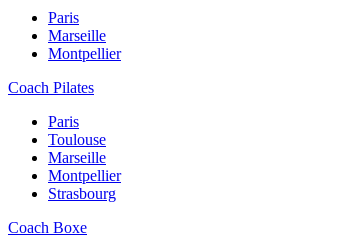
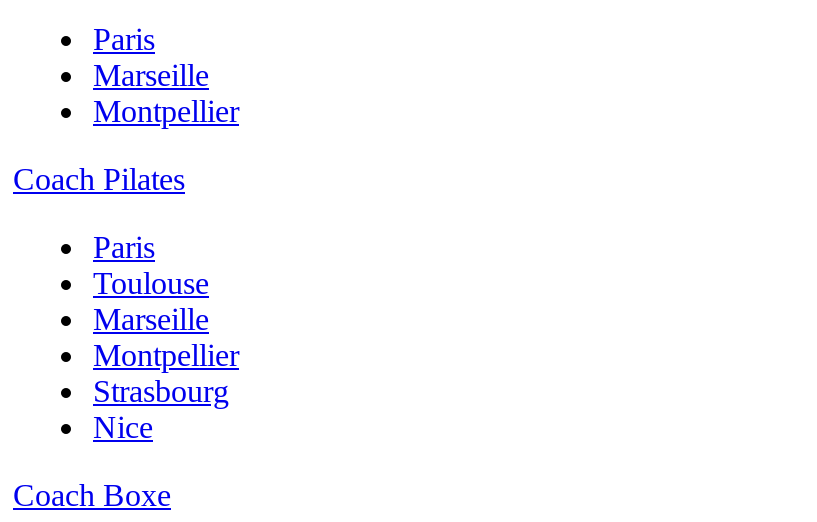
+ Nice
